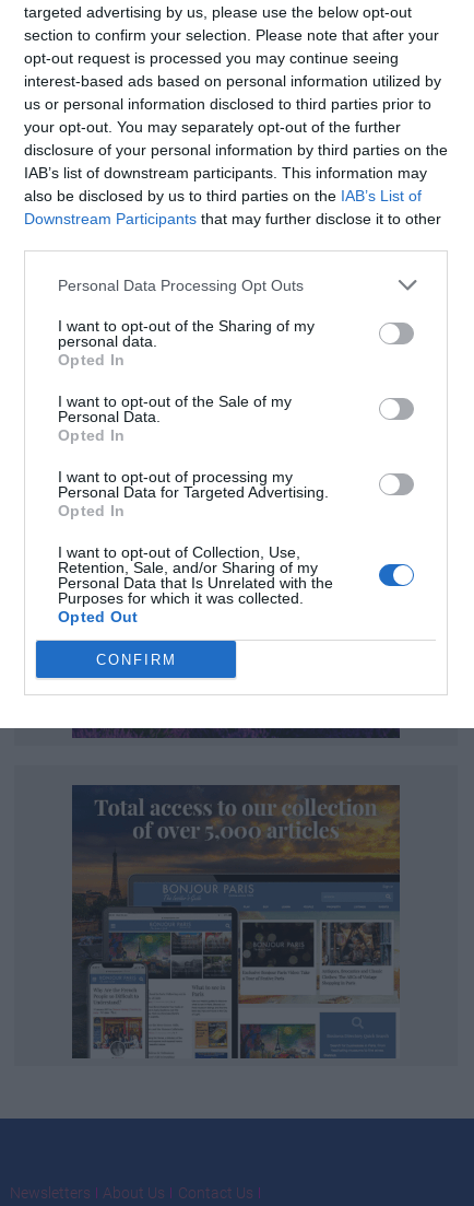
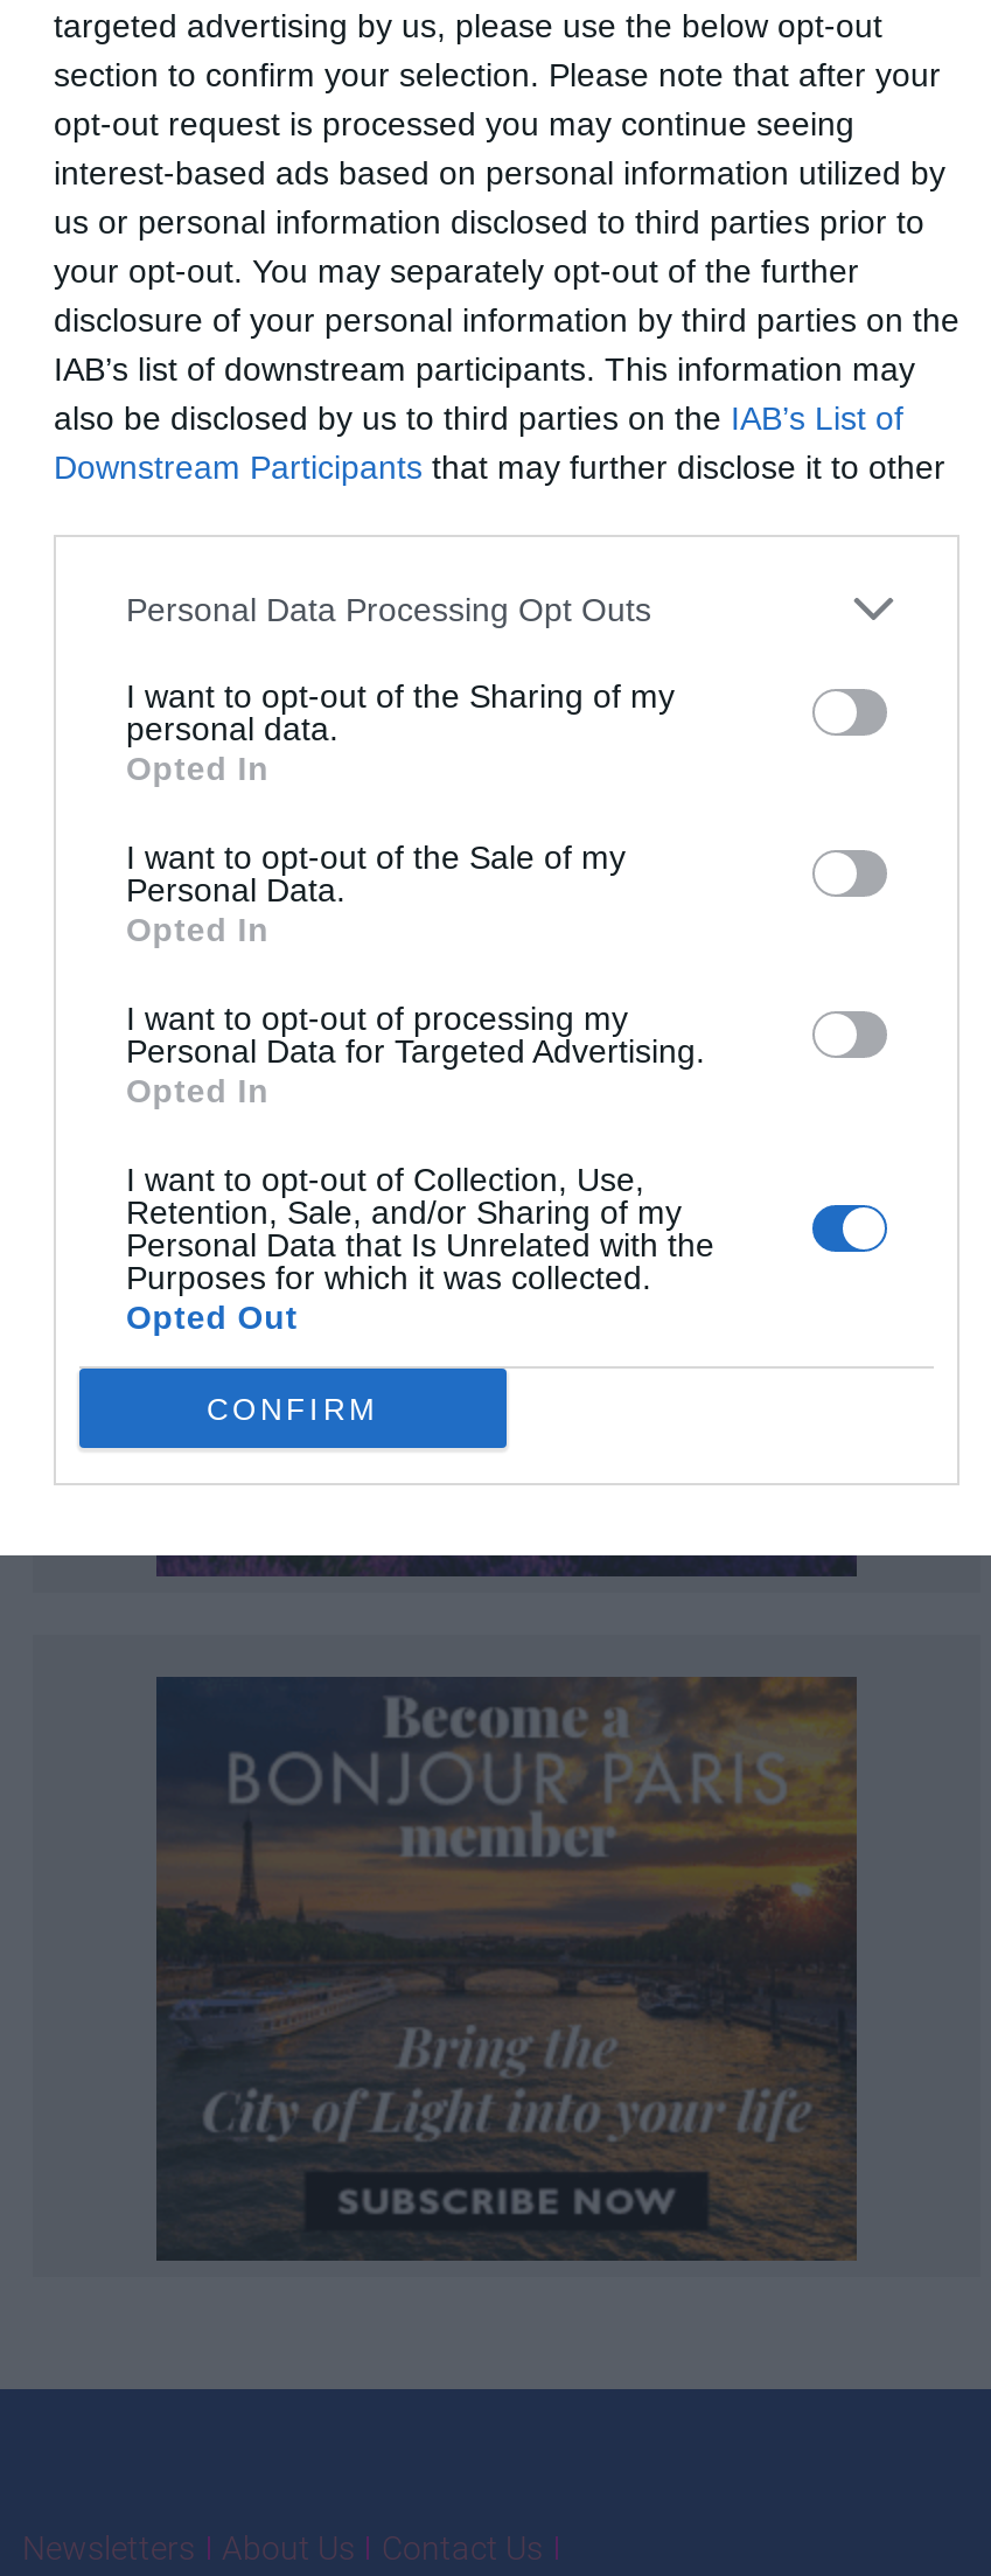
- [image]
+ [image]
